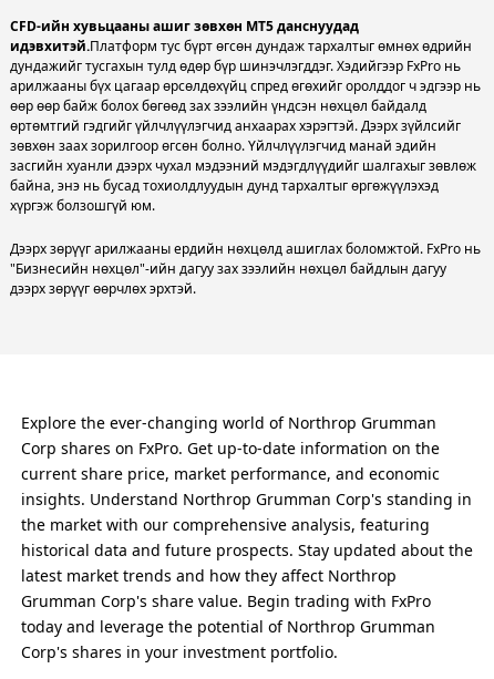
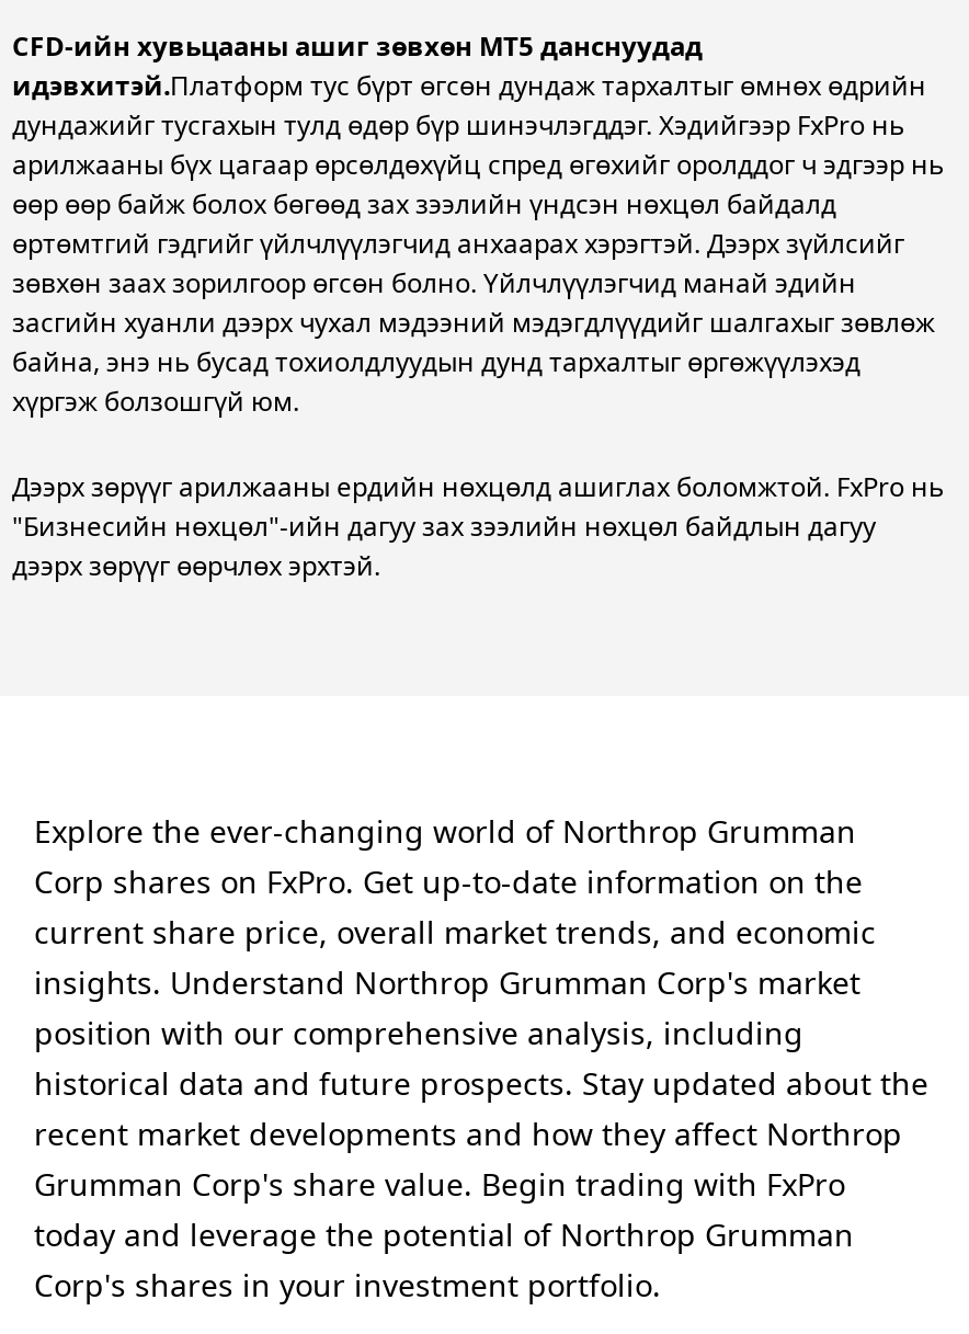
- current share price, market performance, and economic
- insights. Understand Northrop Grumman Corp's standing in
- the market with our comprehensive analysis, featuring
+ current share price, overall market trends, and economic
+ insights. Understand Northrop Grumman Corp's market
+ position with our comprehensive analysis, including

- latest market trends and how they affect Northrop
+ recent market developments and how they affect Northrop
